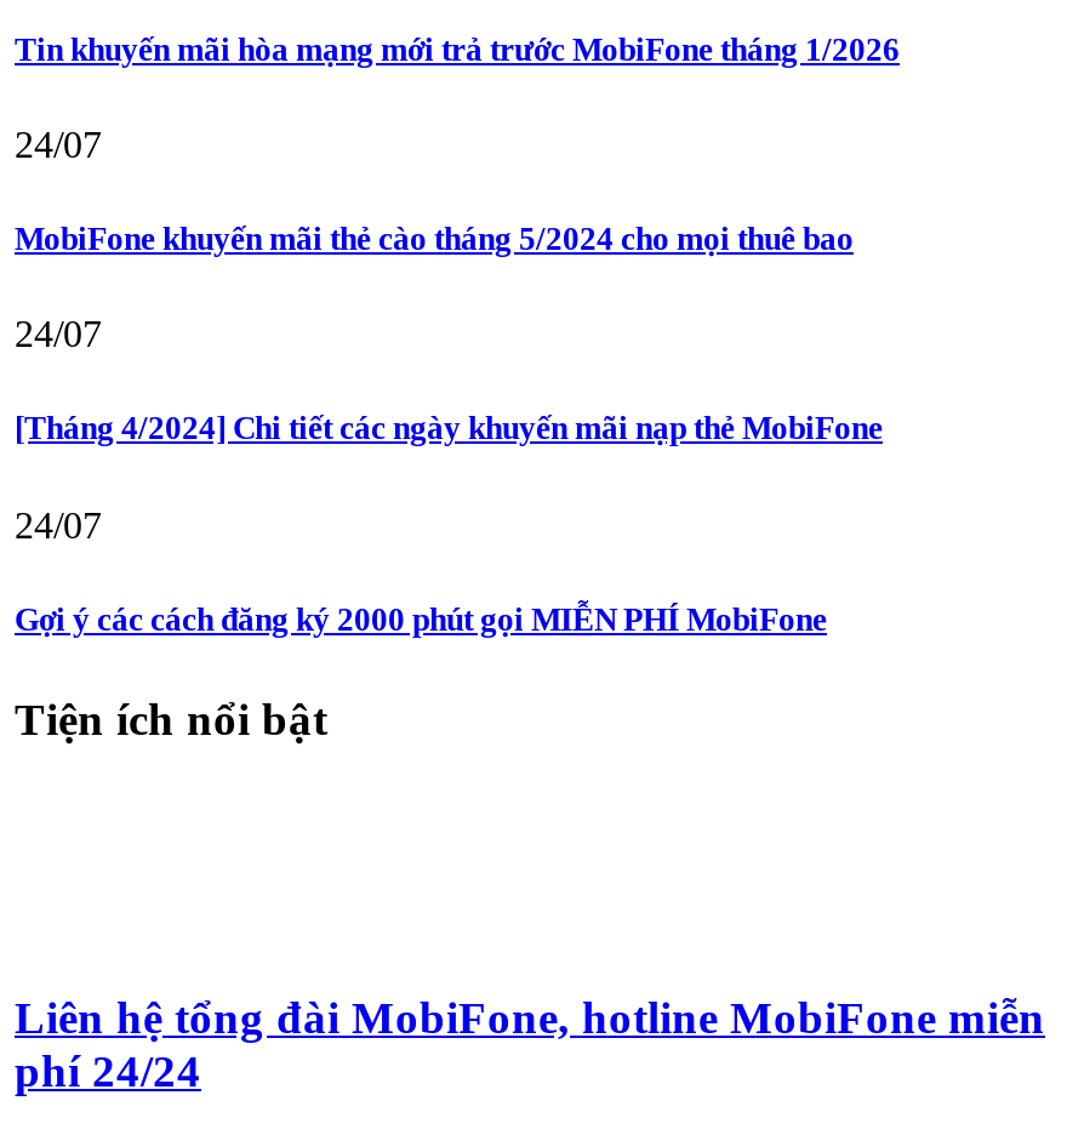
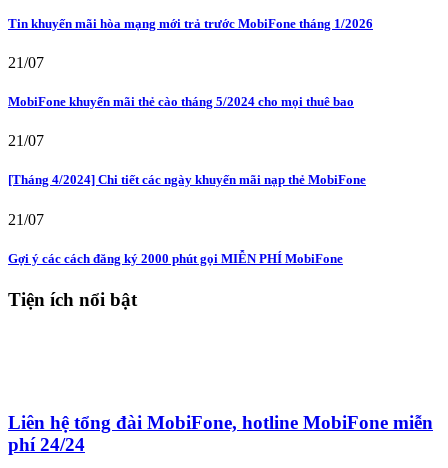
- 24/07
+ 21/07

- 24/07
+ 21/07

- 24/07
+ 21/07
